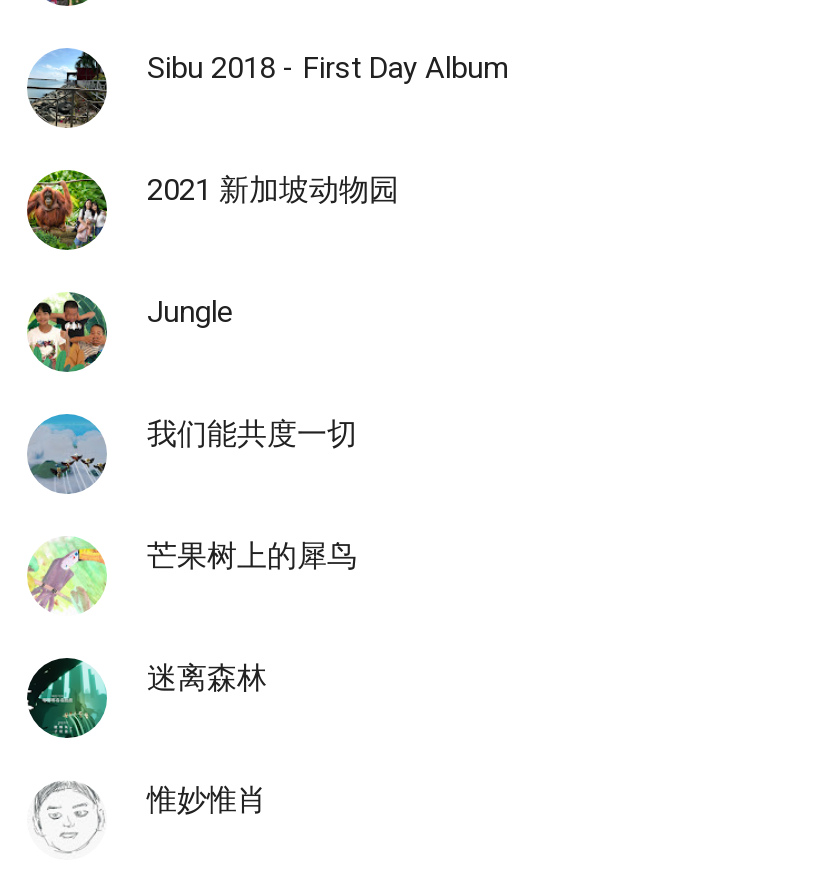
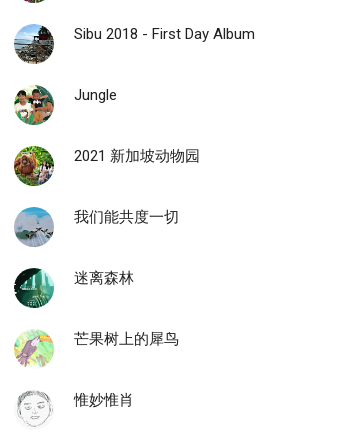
moved down: [image] | 2021 新加坡动物园

moved up: [image] | Jungle

moved down: [image] | 芒果树上的犀鸟

moved up: [image] | 迷离森林
